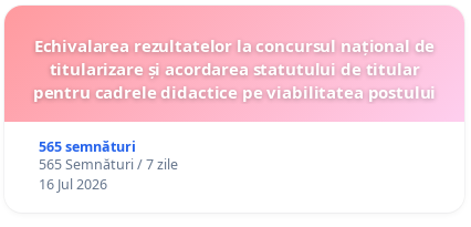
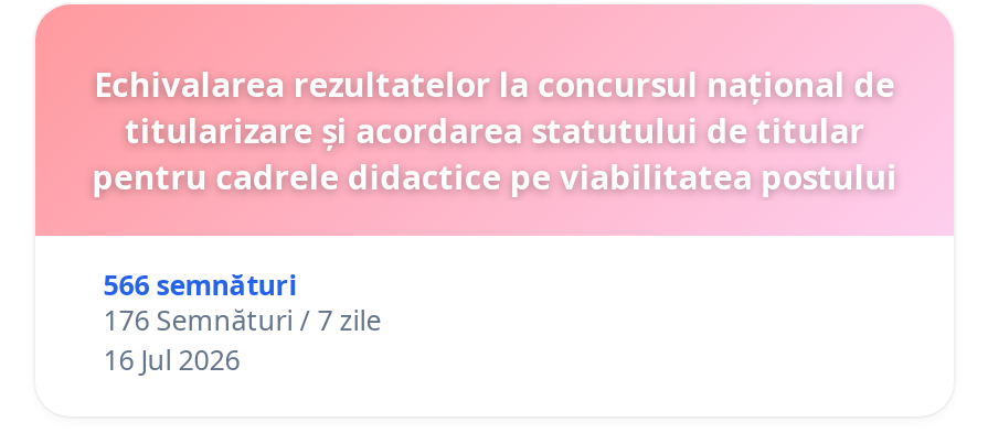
- 565 semnături
+ 566 semnături

- 565 Semnături / 7 zile
+ 176 Semnături / 7 zile
